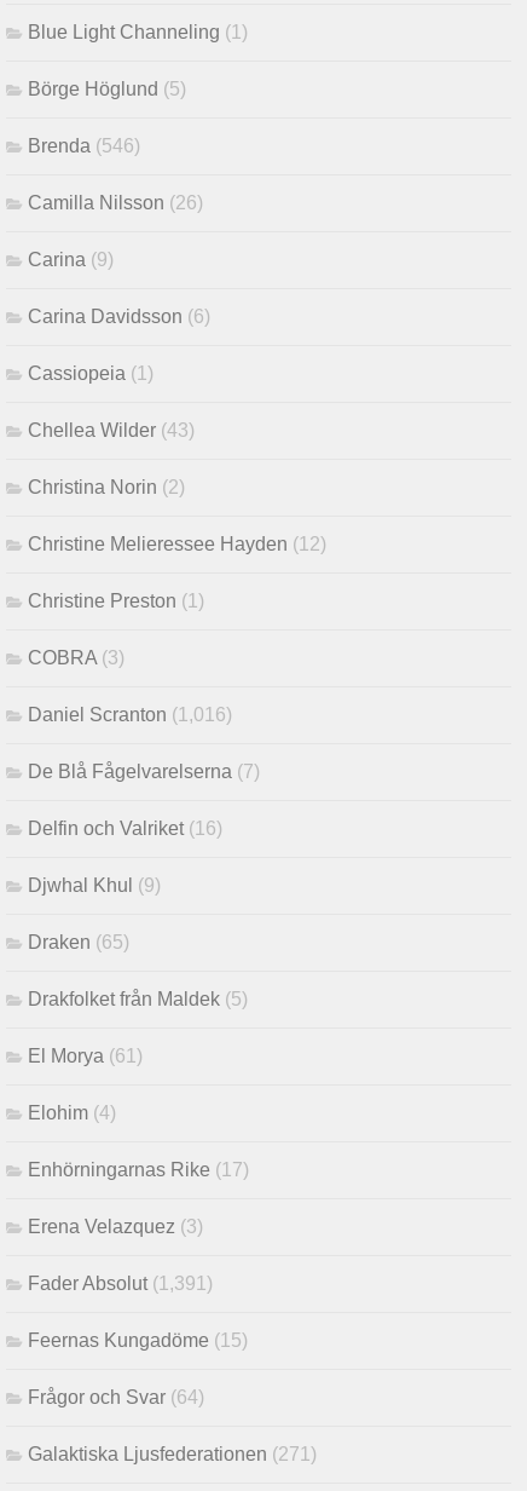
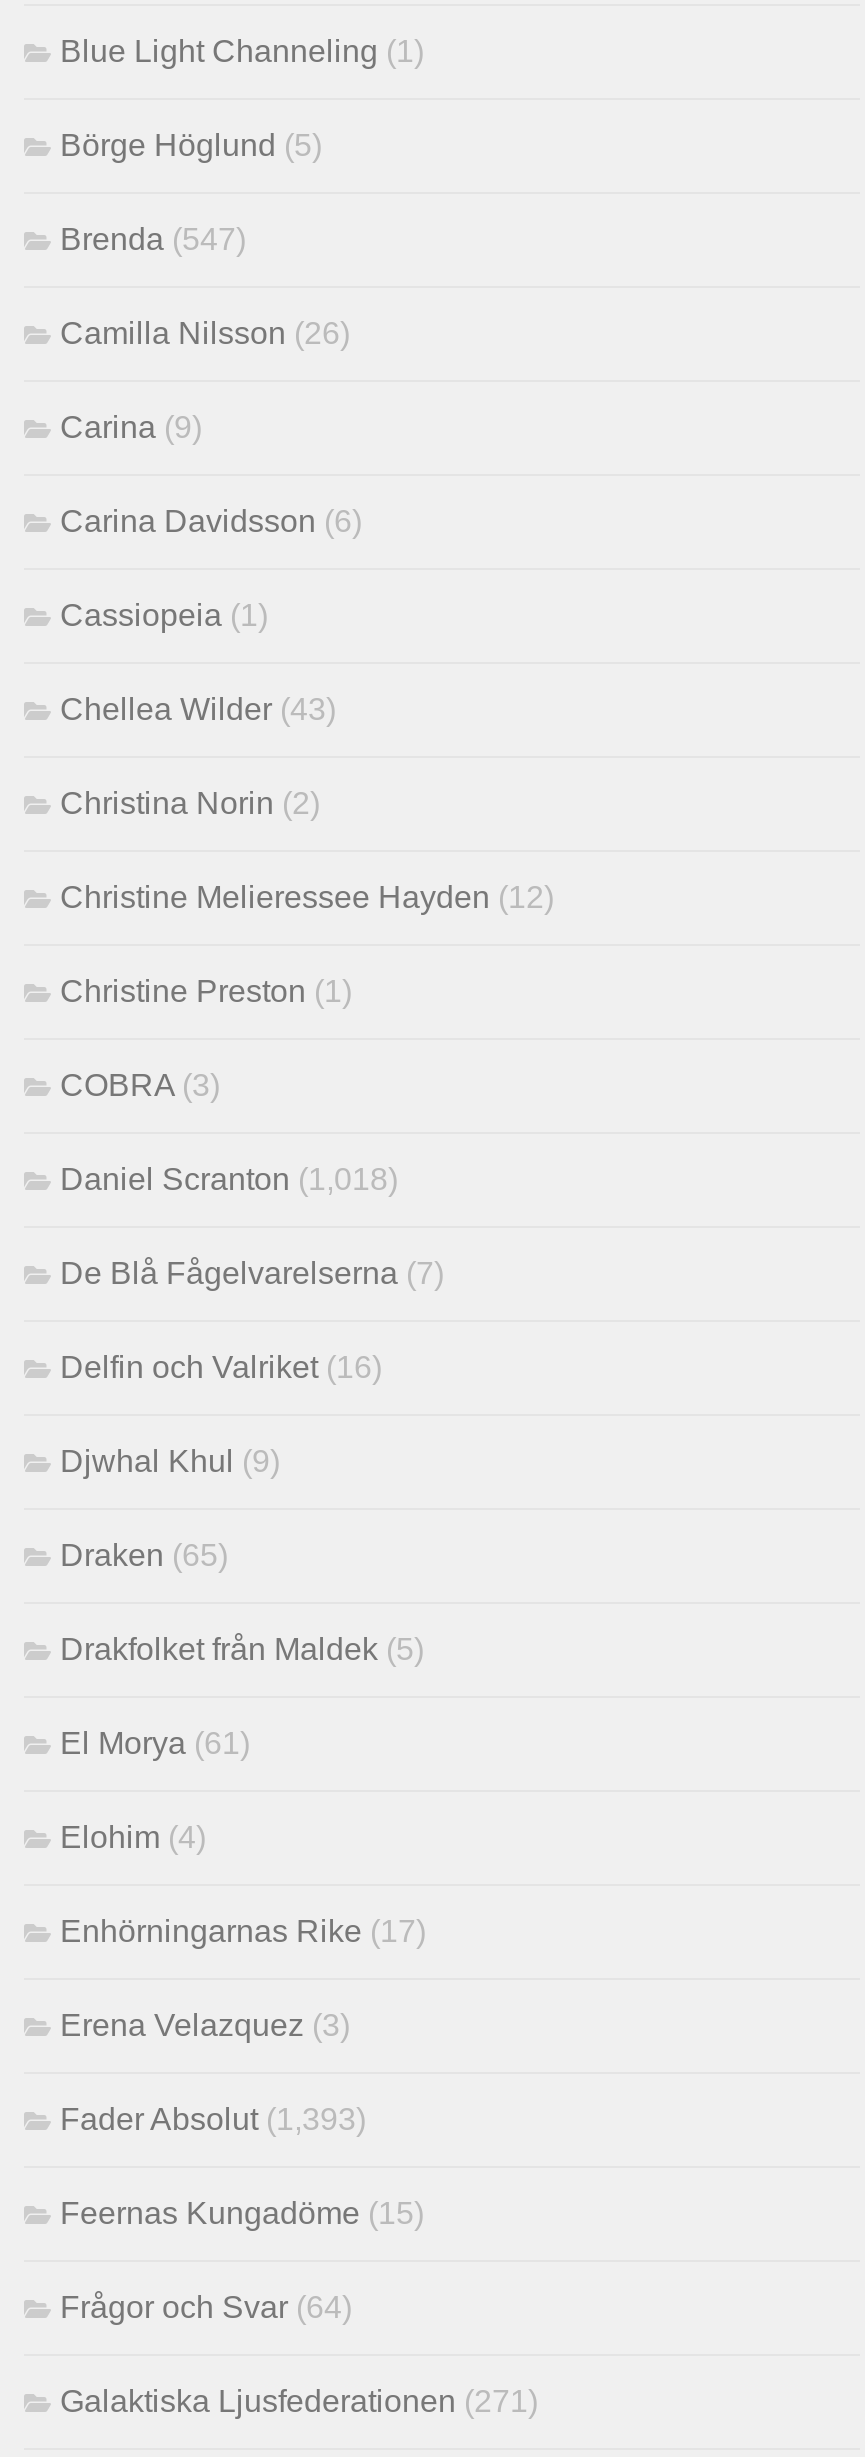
- Brenda (546)
+ Brenda (547)

- Daniel Scranton (1,016)
+ Daniel Scranton (1,018)

- Fader Absolut (1,391)
+ Fader Absolut (1,393)
